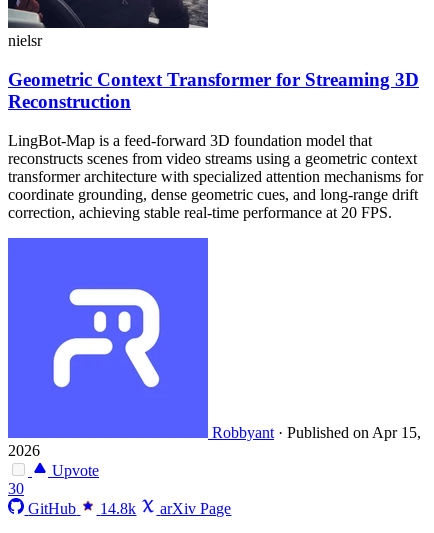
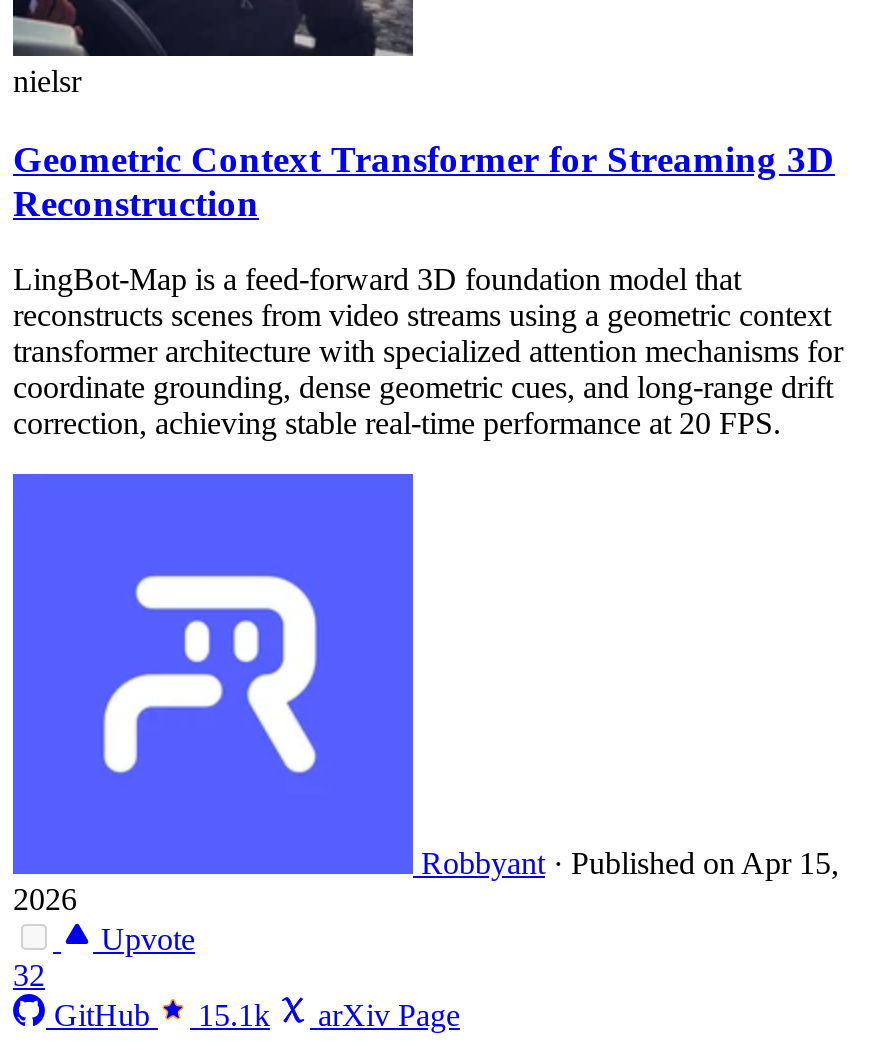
- 30
+ 32

- GitHub 14.8k arXiv Page
+ GitHub 15.1k arXiv Page
